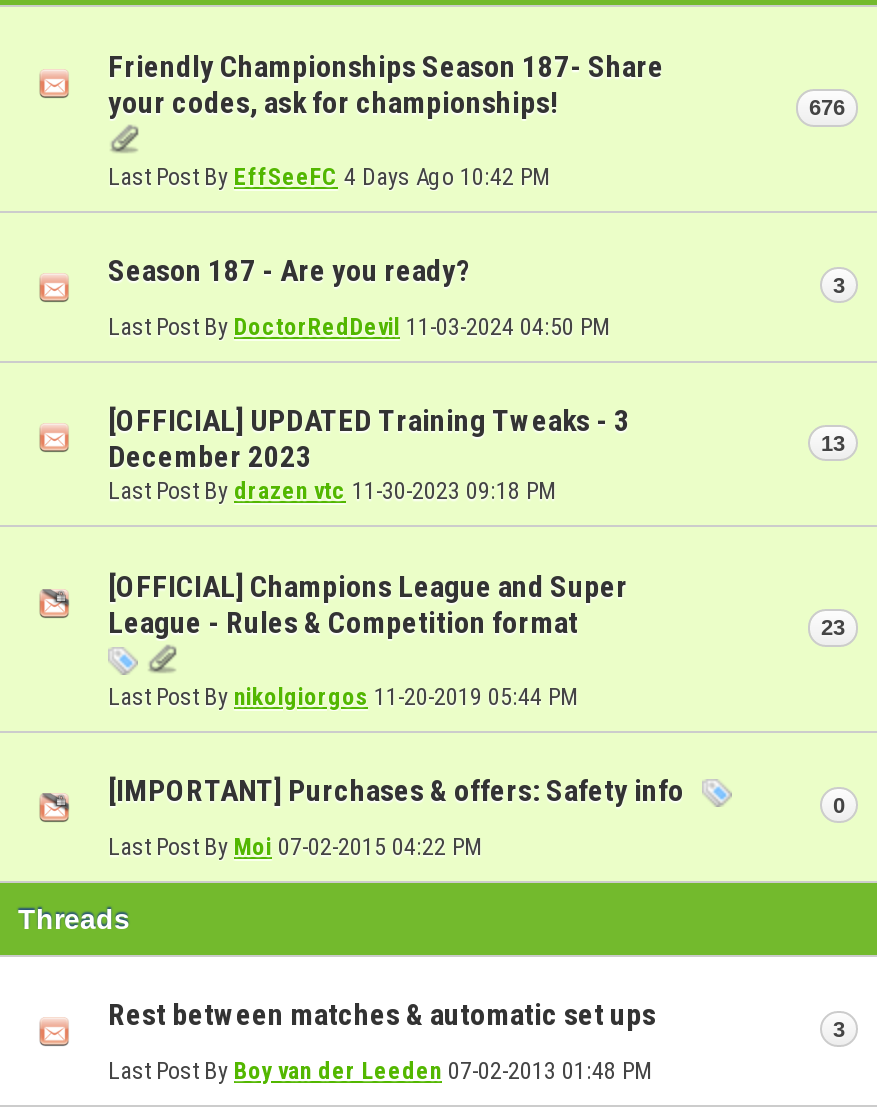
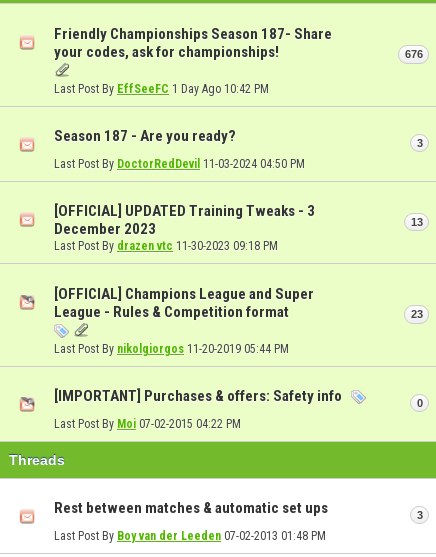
- Last Post By EffSeeFC 4 Days Ago 10:42 PM
+ Last Post By EffSeeFC 1 Day Ago 10:42 PM
